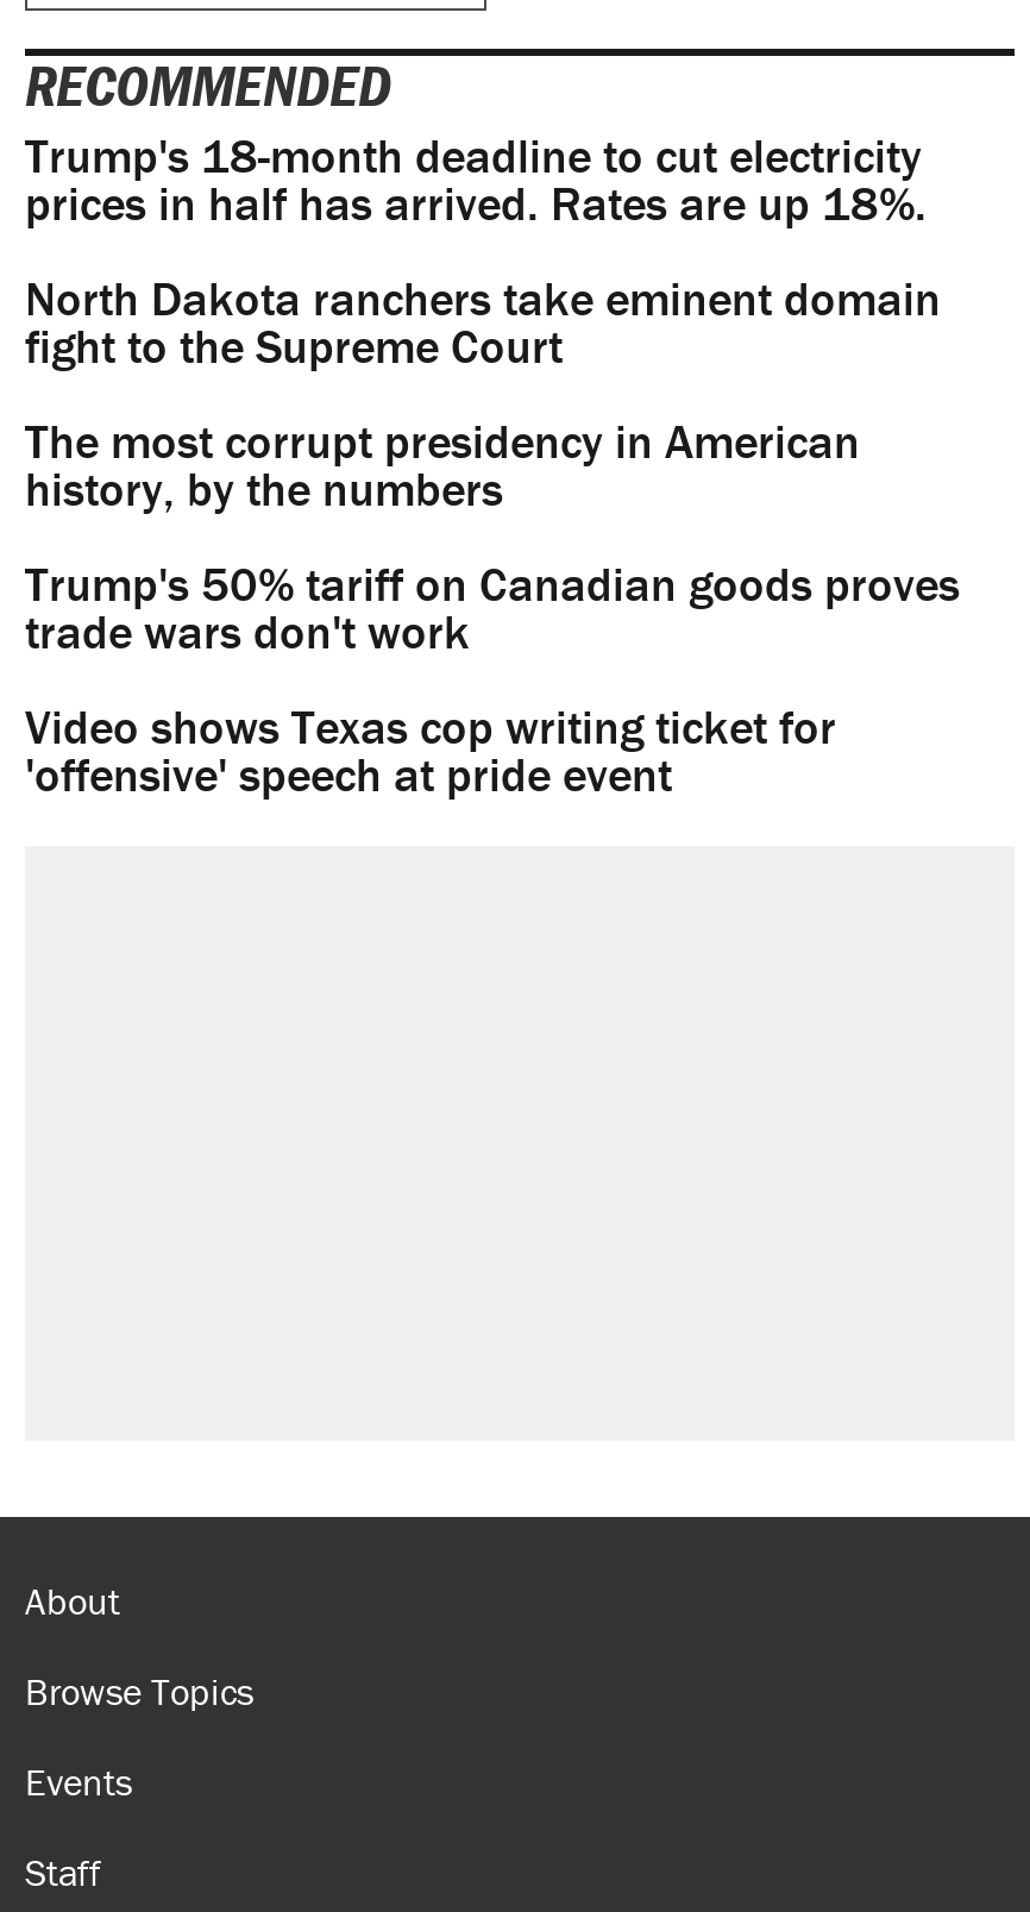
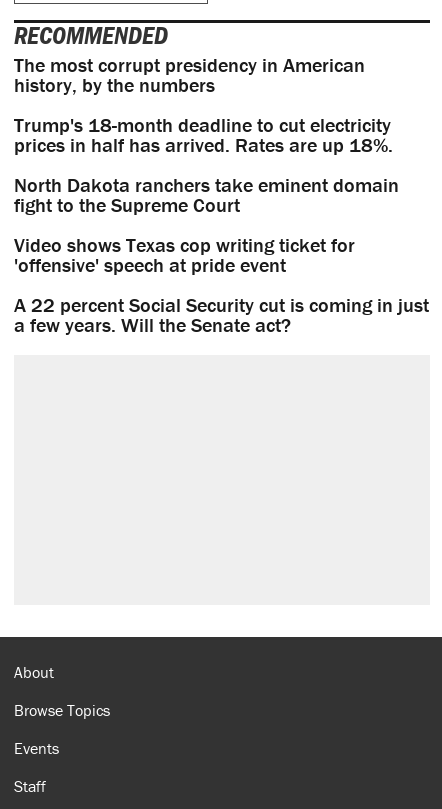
moved down: Trump's 18-month deadline to cut electricity | prices in half has arrived. Rates are up 18%. | North Dakota ranchers take eminent domain | fight to the Supreme Court

moved up: The most corrupt presidency in American | history, by the numbers

- Trump's 50% tariff on Canadian goods proves
- trade wars don't work

moved up: Video shows Texas cop writing ticket for | 'offensive' speech at pride event

+ A 22 percent Social Security cut is coming in just
+ a few years. Will the Senate act?
